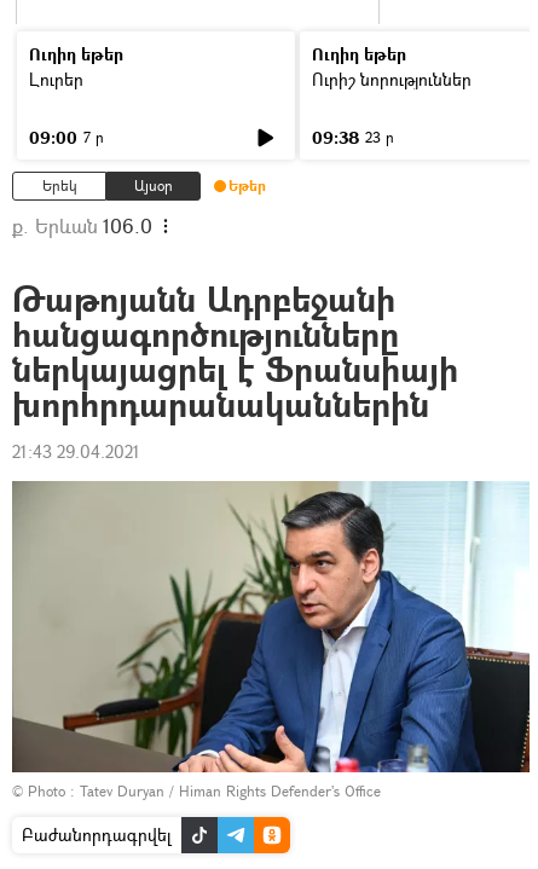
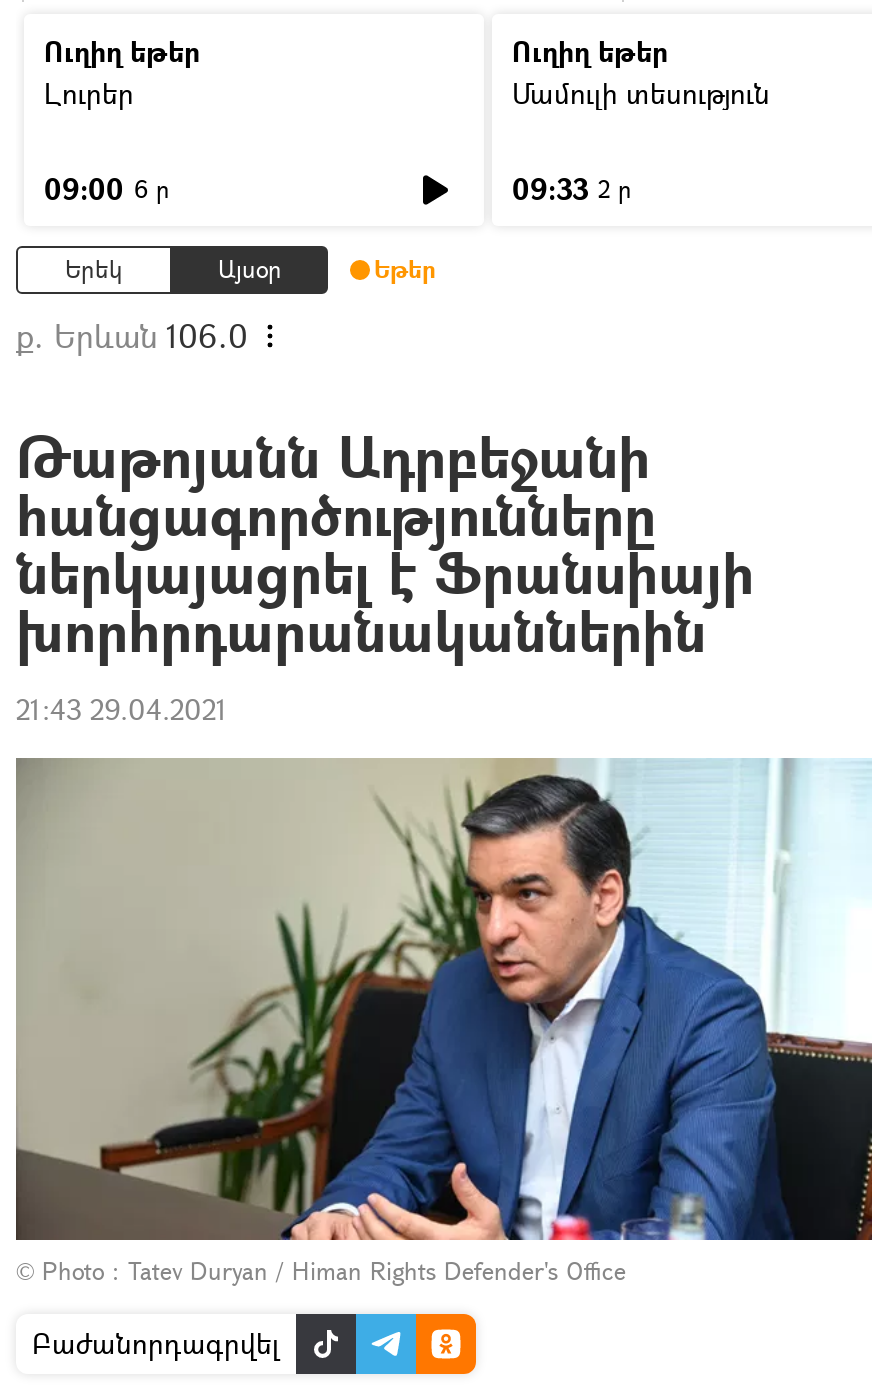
- Ուրիշ նորություններ
+ Մամուլի տեսություն

- 09:00 7 ր
+ 09:00 6 ր

- 09:38 23 ր
+ 09:33 2 ր
